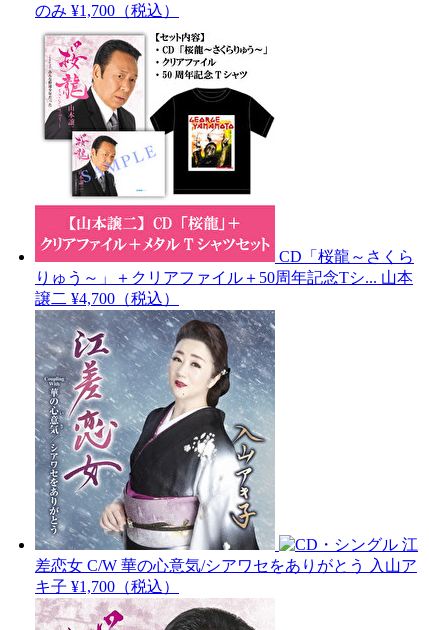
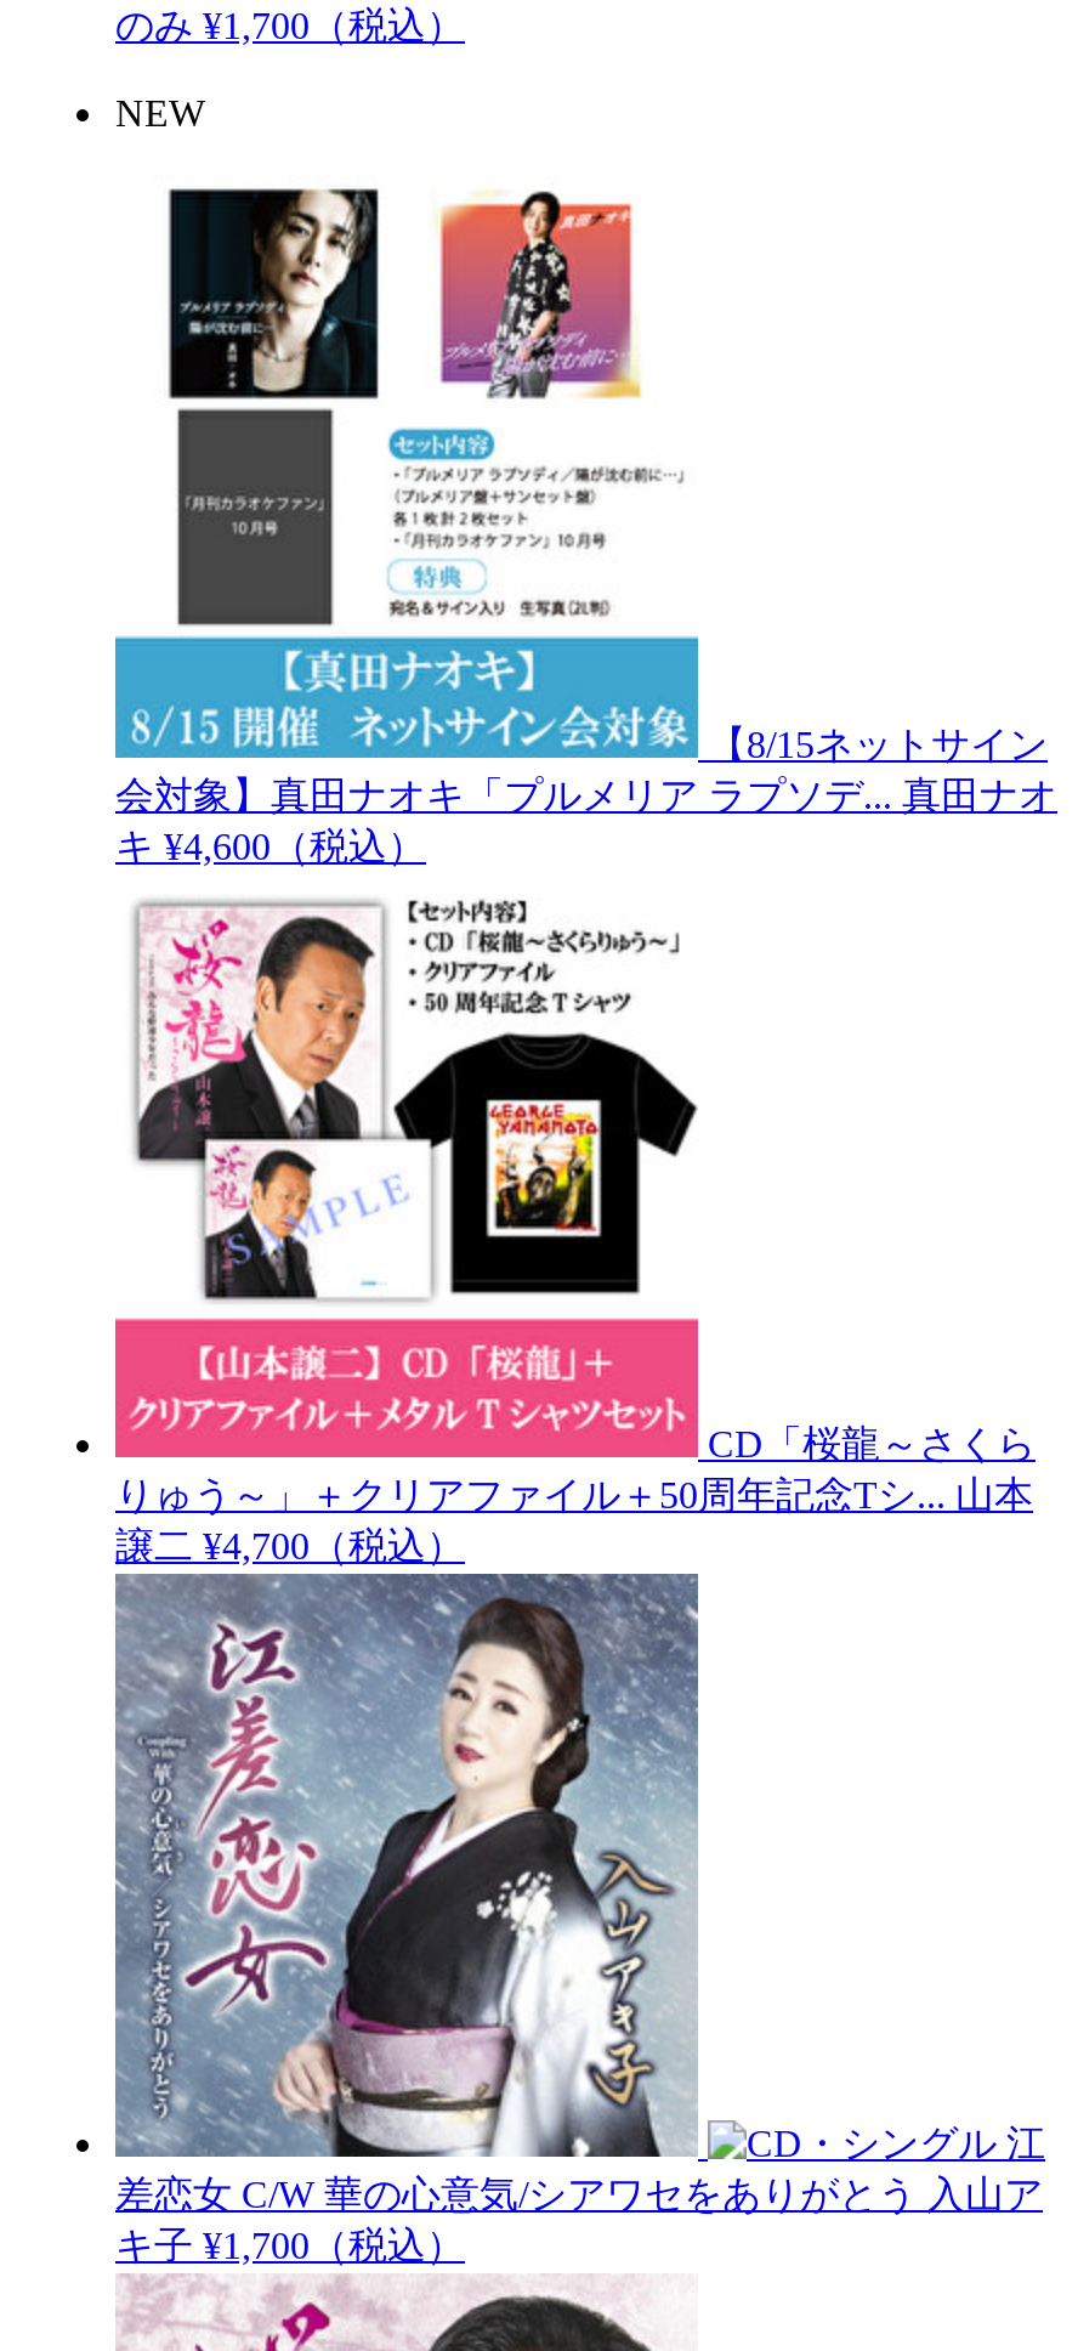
+ [image]
+ 【8/15ネットサイン
+ 会対象】真田ナオキ「プルメリア ラプソデ...真田ナオ
+ キ ¥4,600（税込）

+ NEW
